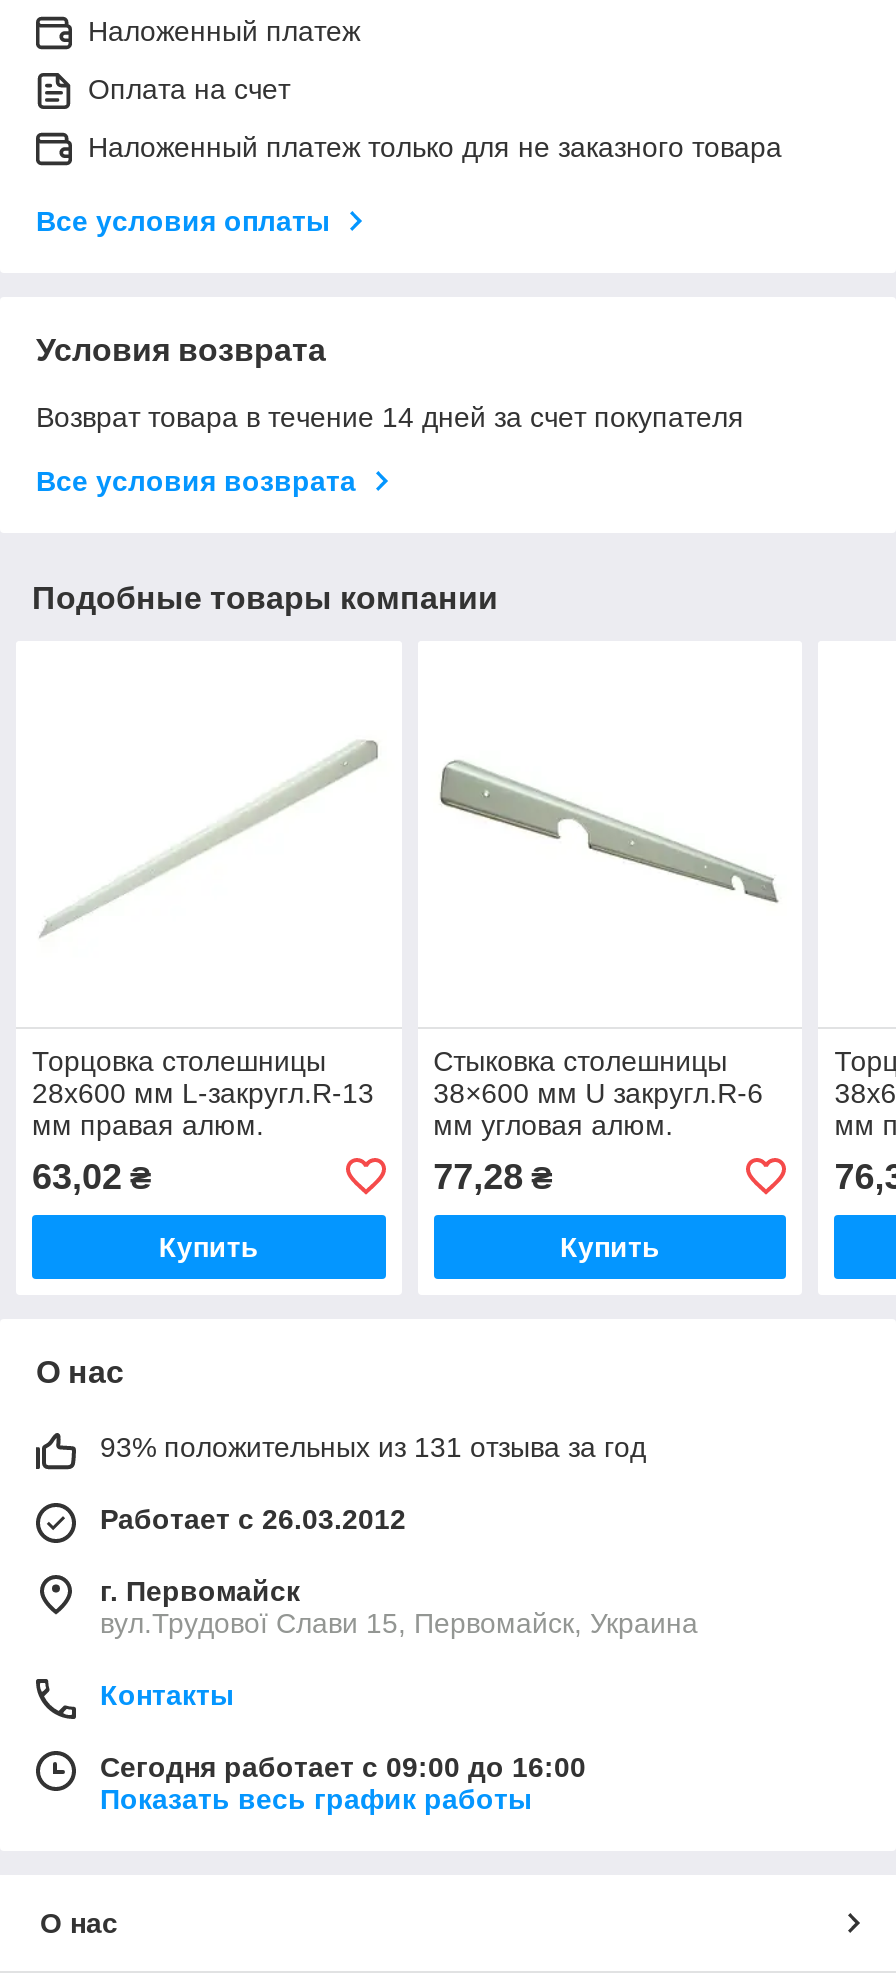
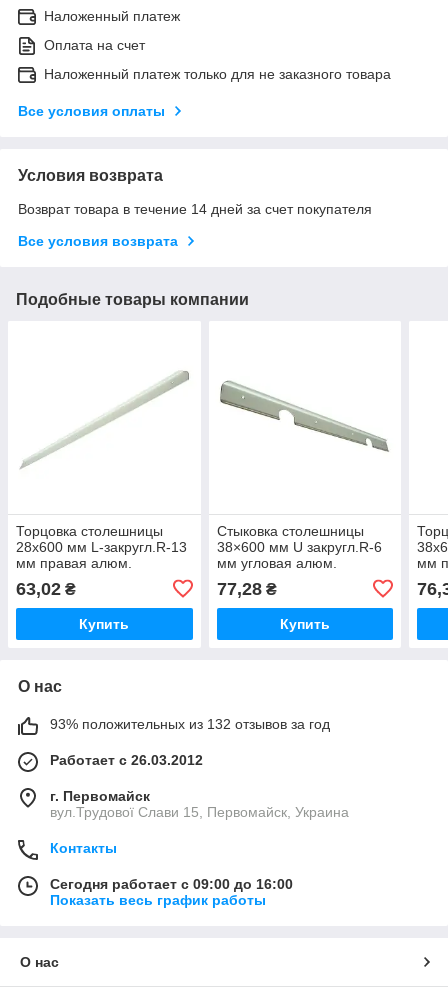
- 93% положительных из 131 отзыва за год
+ 93% положительных из 132 отзывов за год
